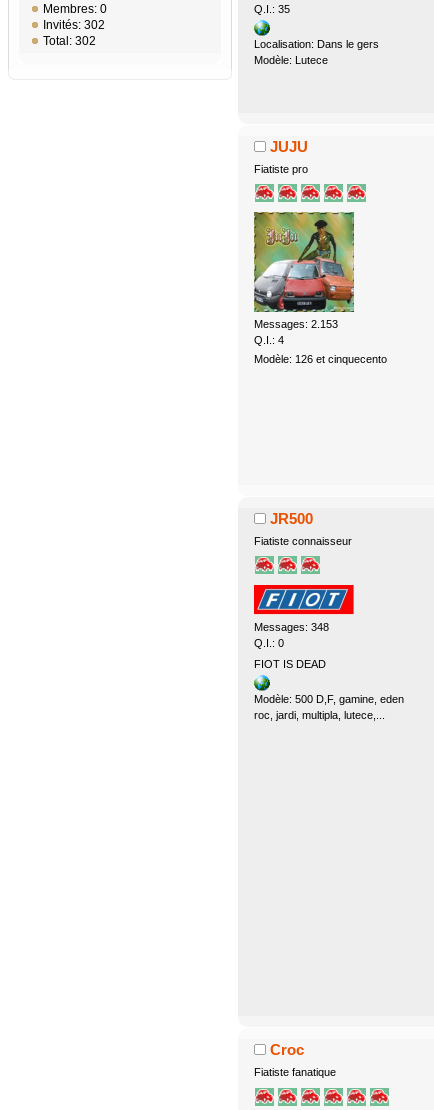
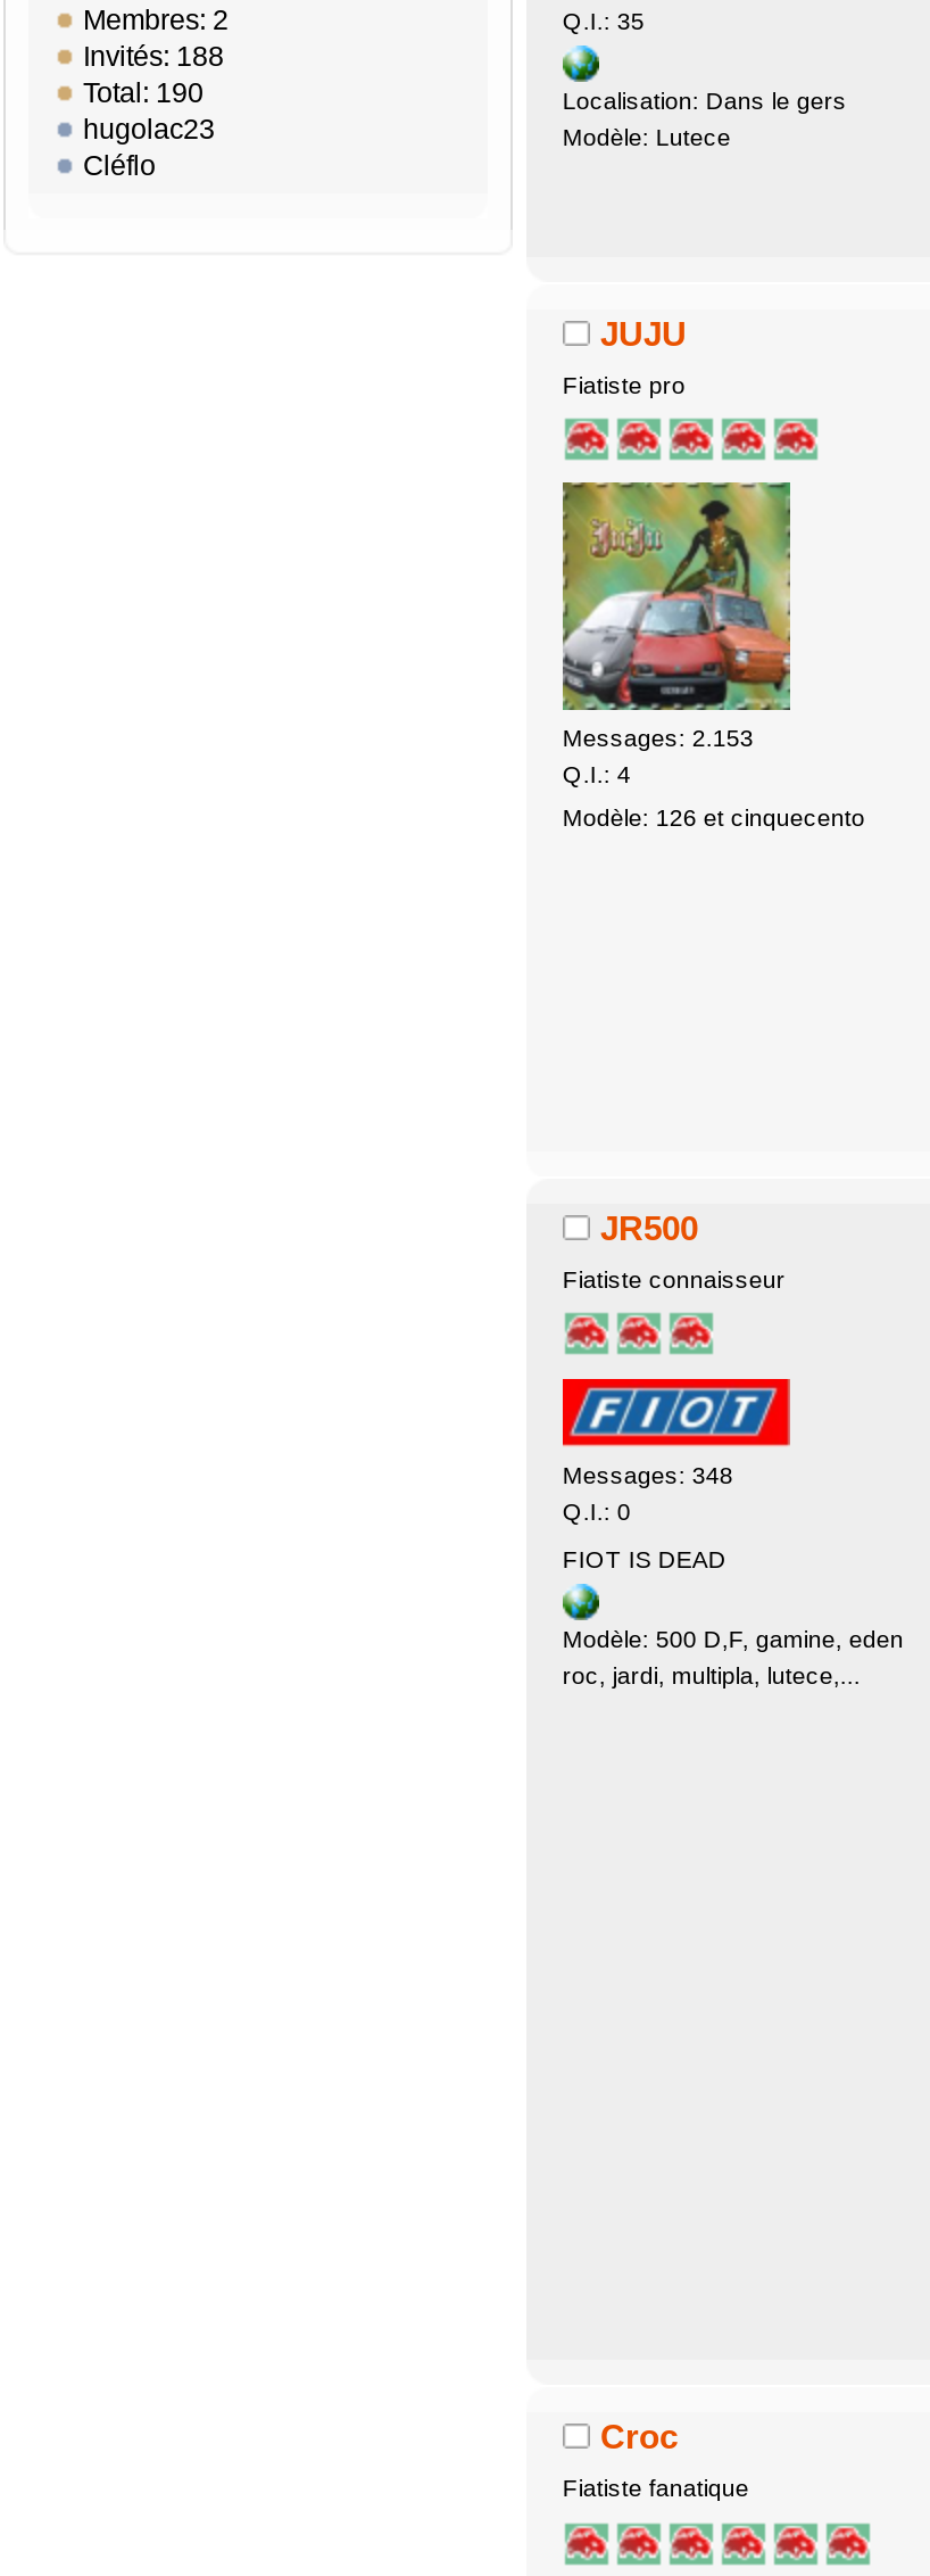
- Membres: 0
- Invités: 302
- Total: 302
+ Membres: 2
+ Invités: 188
+ Total: 190
+ hugolac23
+ Cléflo
